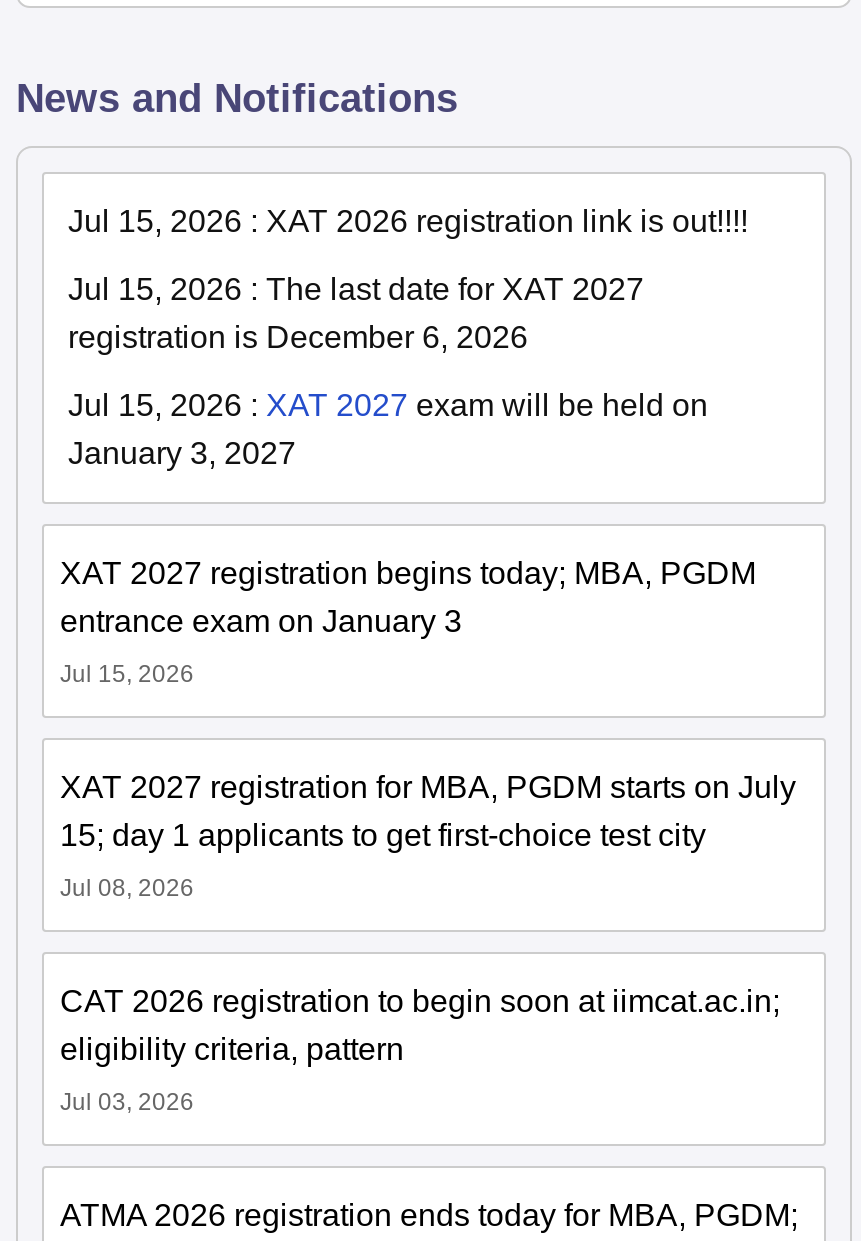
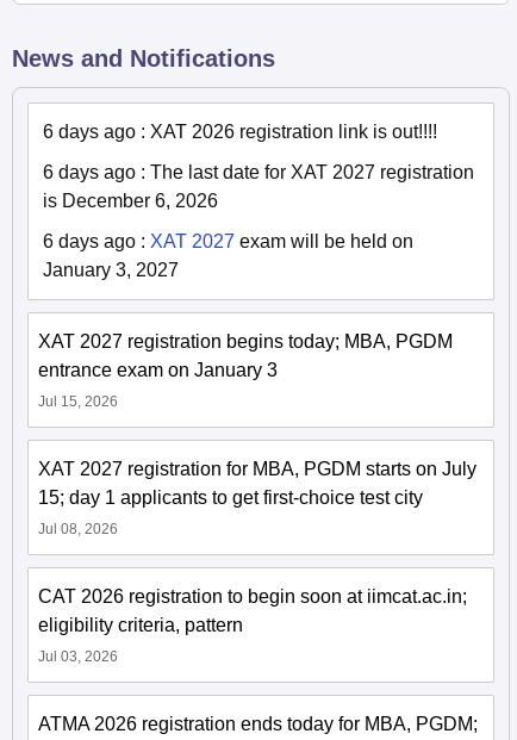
- Jul 15, 2026: XAT 2026 registration link is out!!!!
+ 6 days ago: XAT 2026 registration link is out!!!!

- Jul 15, 2026: The last date for XAT 2027
- registration is December 6, 2026
+ 6 days ago: The last date for XAT 2027 registration
+ is December 6, 2026

- Jul 15, 2026: XAT 2027 exam will be held on
+ 6 days ago: XAT 2027 exam will be held on
